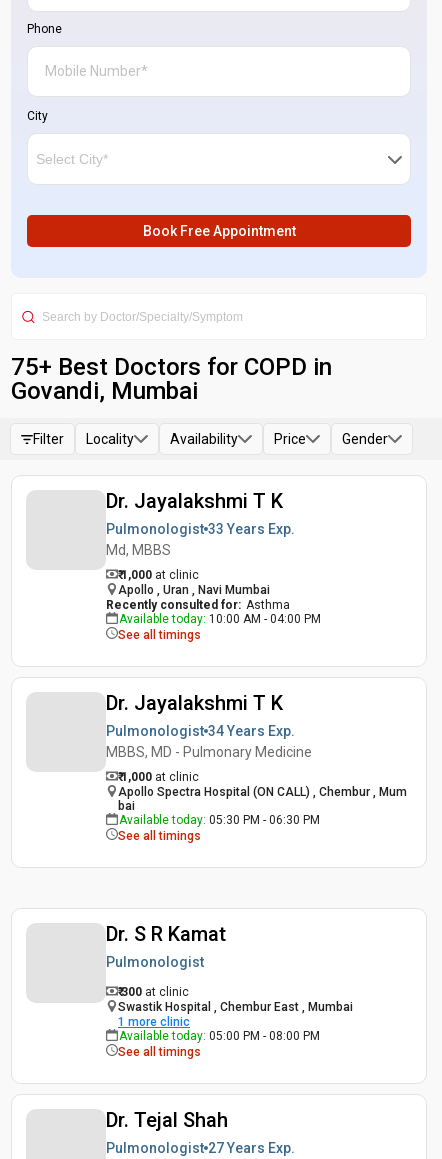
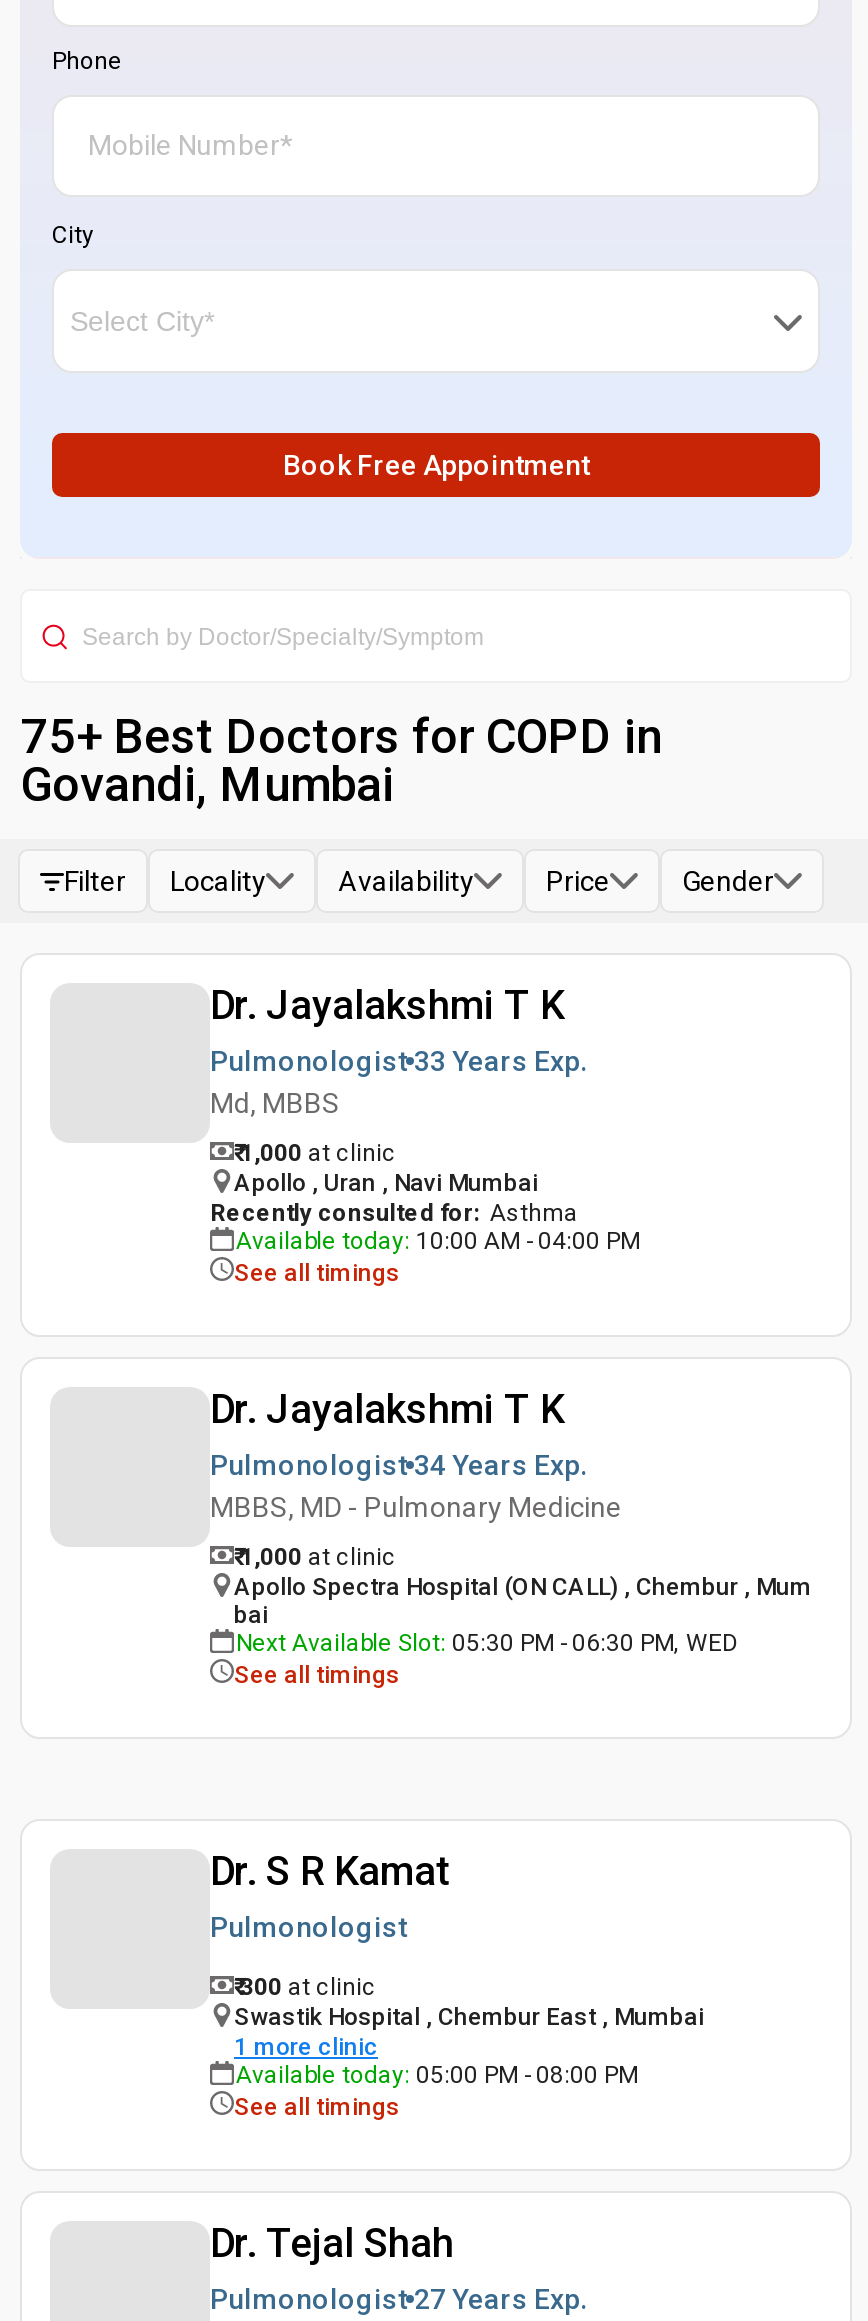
- Available today: 05:30 PM - 06:30 PM
+ Next Available Slot: 05:30 PM - 06:30 PM, WED
